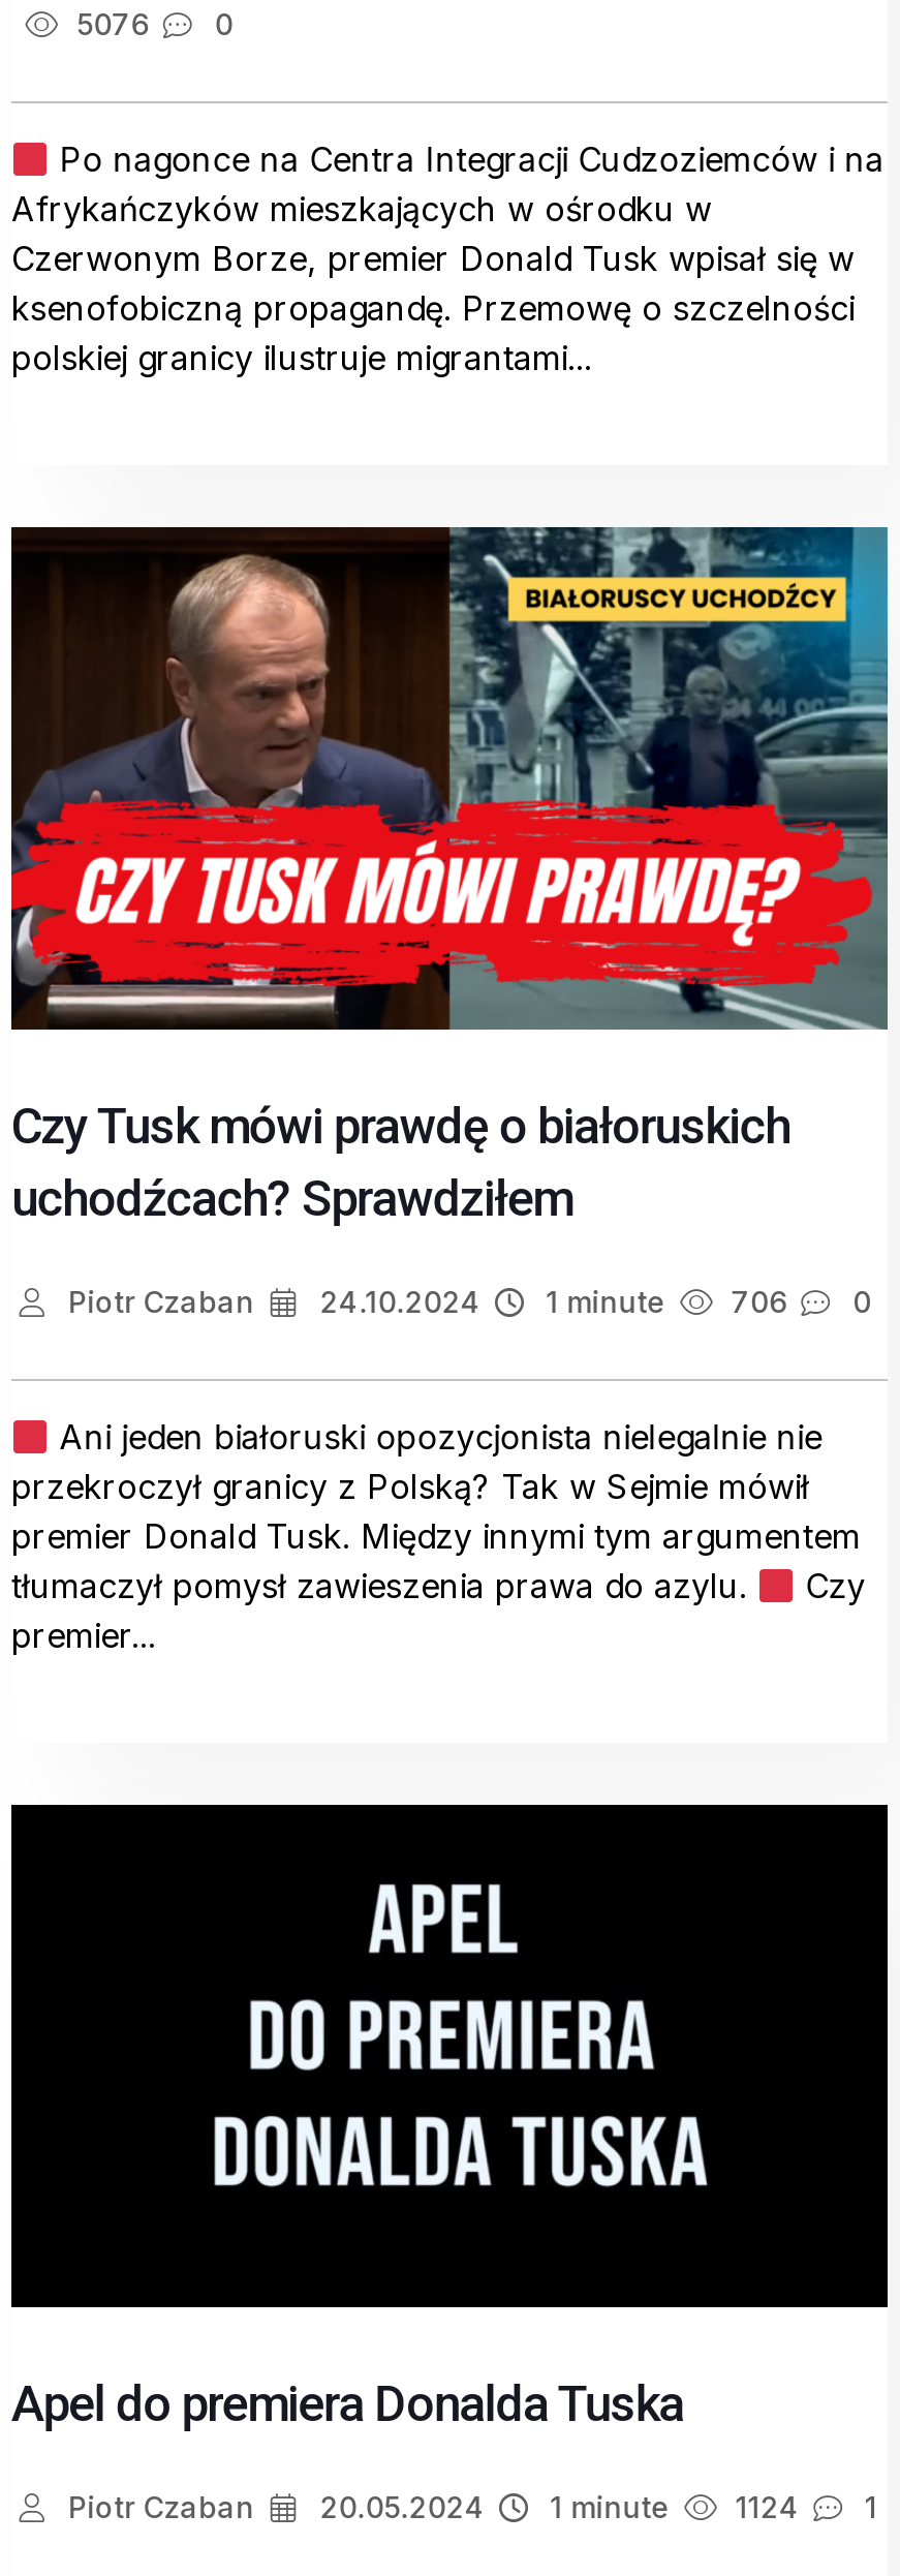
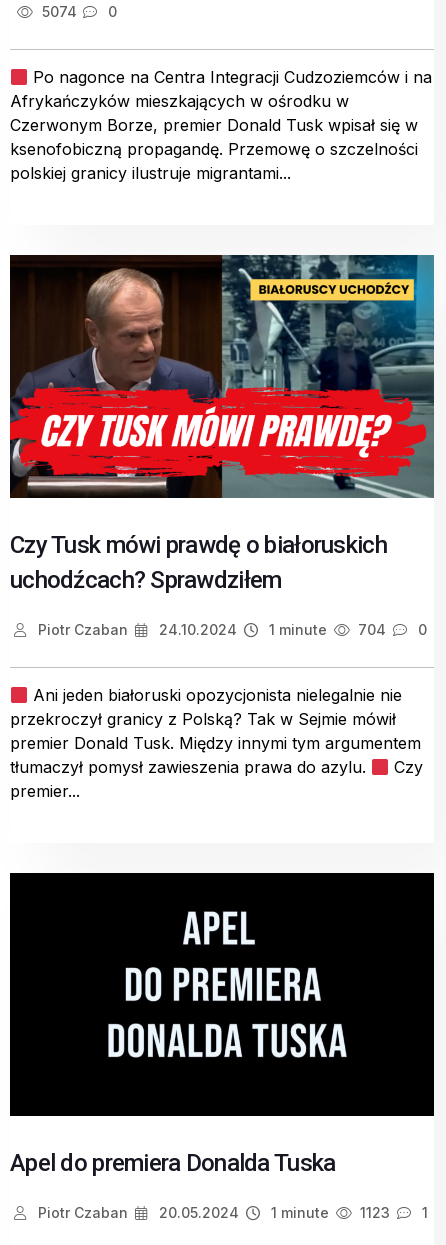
- 5076 0
+ 5074 0

- Piotr Czaban 24.10.2024 1 minute 706 0
+ Piotr Czaban 24.10.2024 1 minute 704 0

- Piotr Czaban 20.05.2024 1 minute 1124 1
+ Piotr Czaban 20.05.2024 1 minute 1123 1
